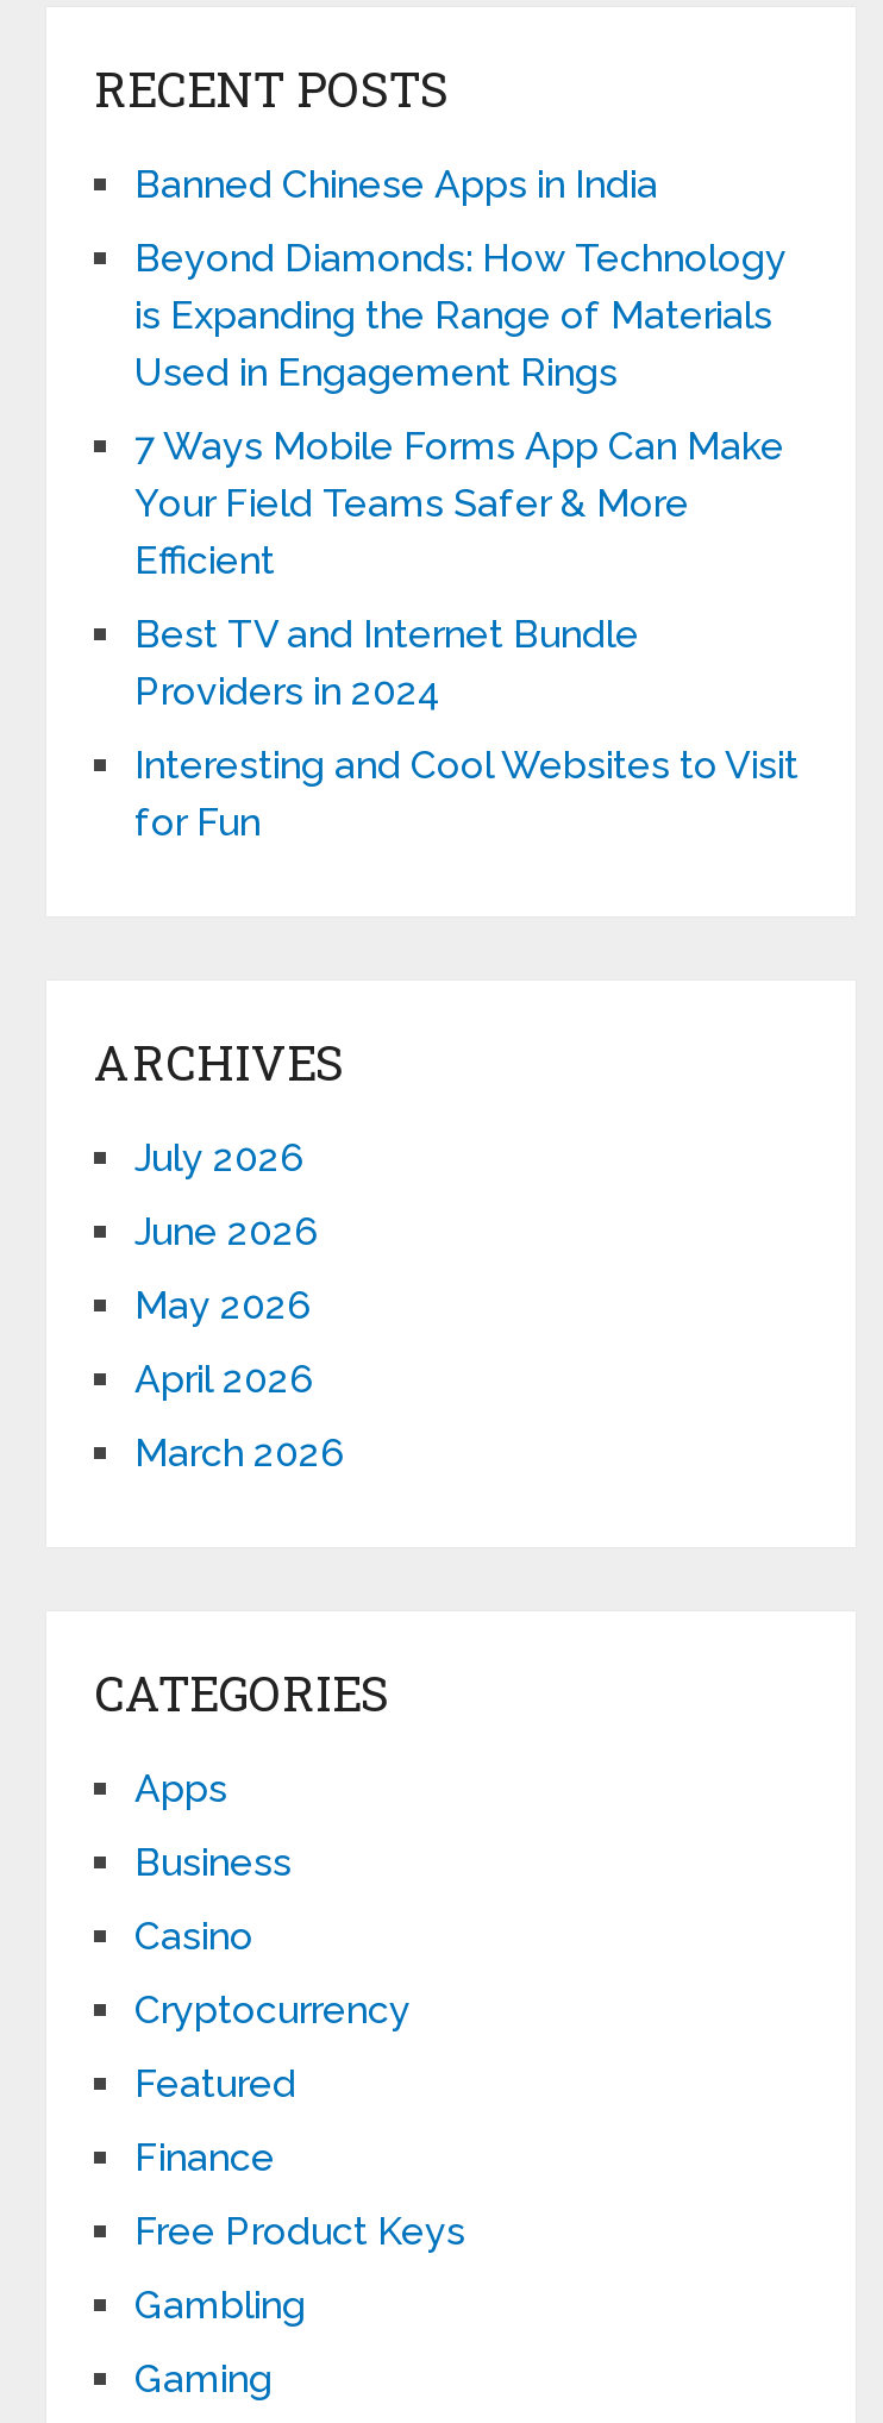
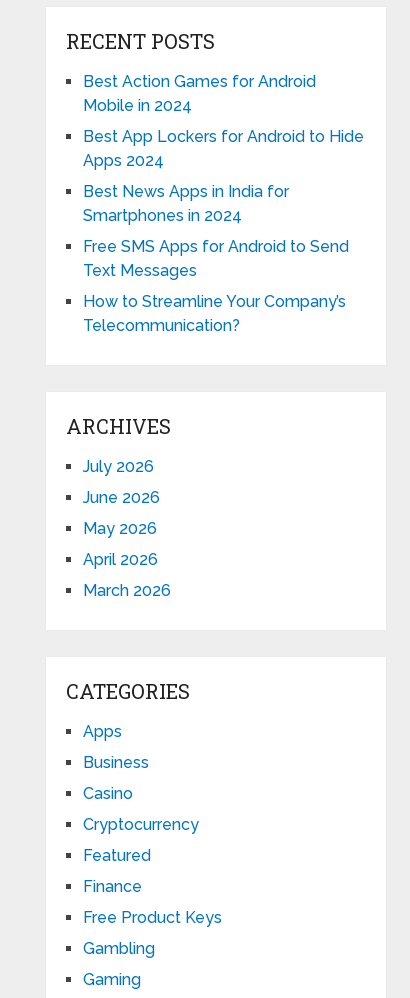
- Banned Chinese Apps in India
+ Best Action Games for Android
+ Mobile in 2024

- Beyond Diamonds: How Technology
- is Expanding the Range of Materials
- Used in Engagement Rings
+ Best App Lockers for Android to Hide
+ Apps 2024

- 7 Ways Mobile Forms App Can Make
- Your Field Teams Safer & More
- Efficient
+ Best News Apps in India for
+ Smartphones in 2024

- Best TV and Internet Bundle
- Providers in 2024
+ Free SMS Apps for Android to Send
+ Text Messages

- Interesting and Cool Websites to Visit
- for Fun
+ How to Streamline Your Company’s
+ Telecommunication?
